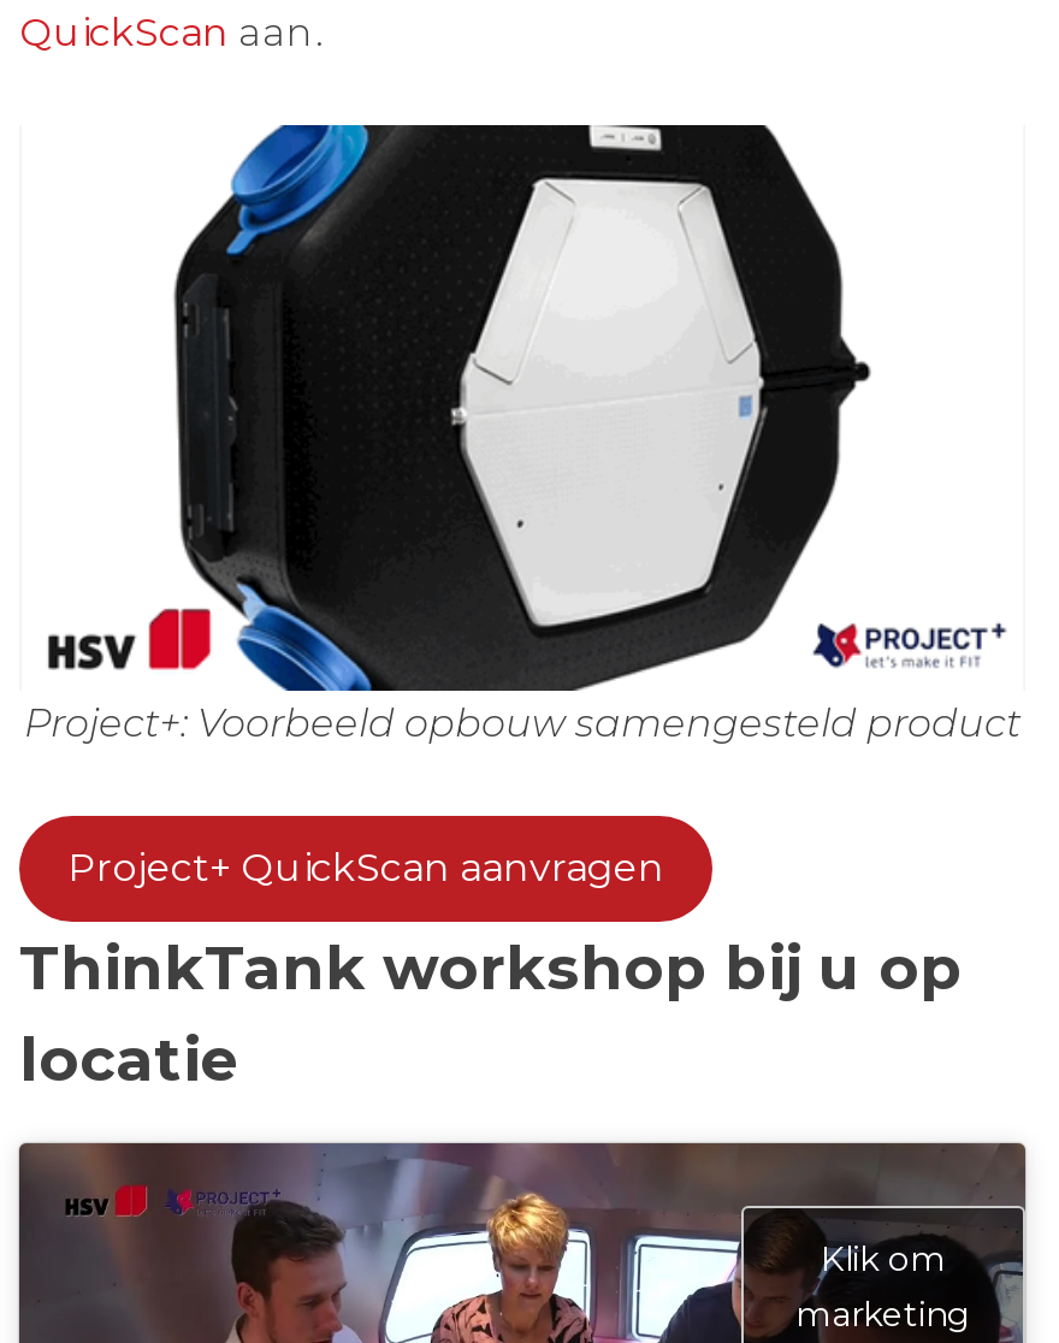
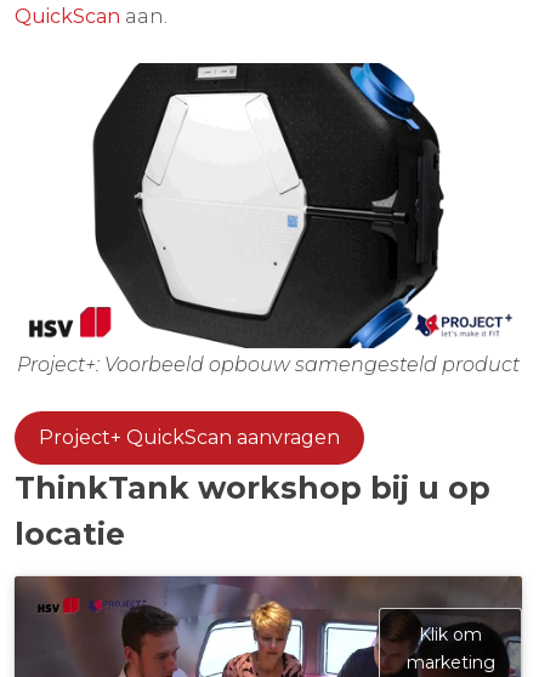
- [image]
+ [image]
